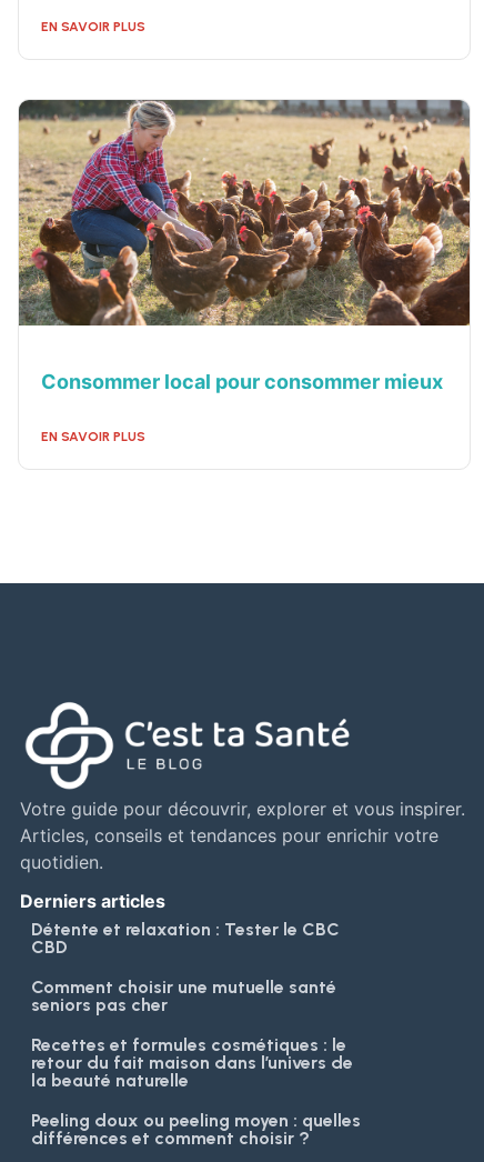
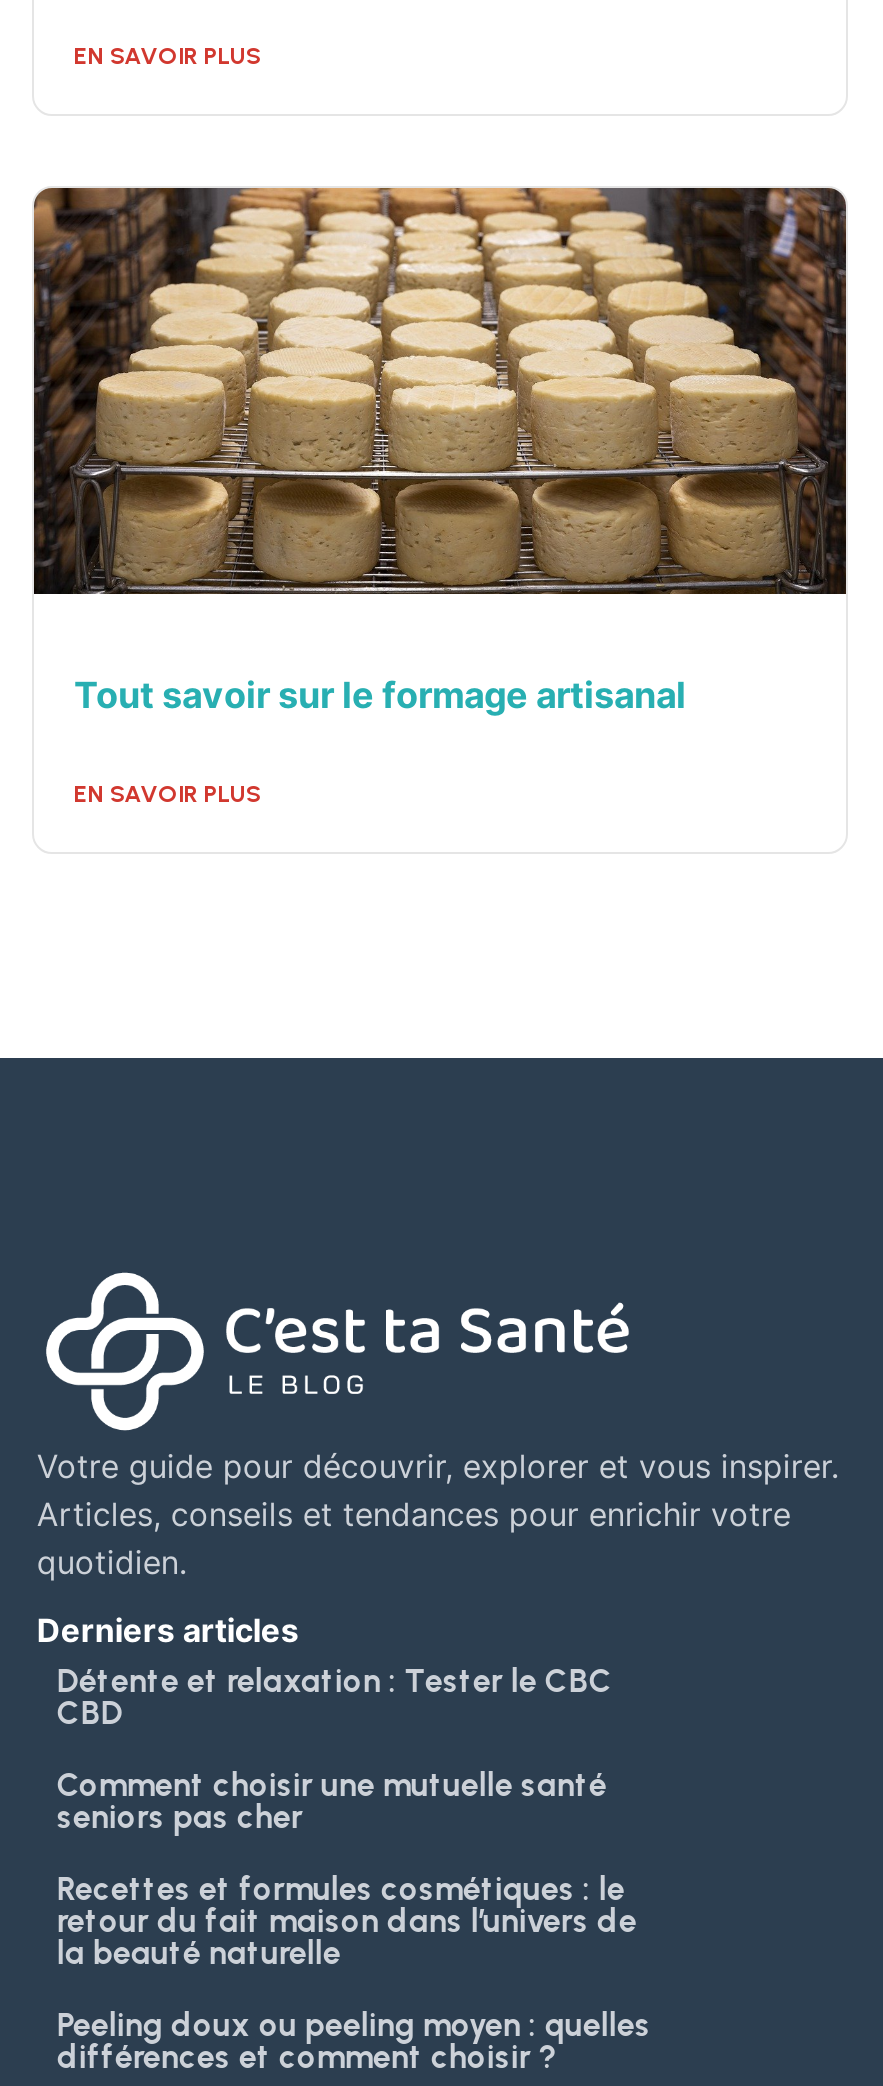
- [image]
- Consommer local pour consommer mieux
+ [image]
+ Tout savoir sur le formage artisanal
